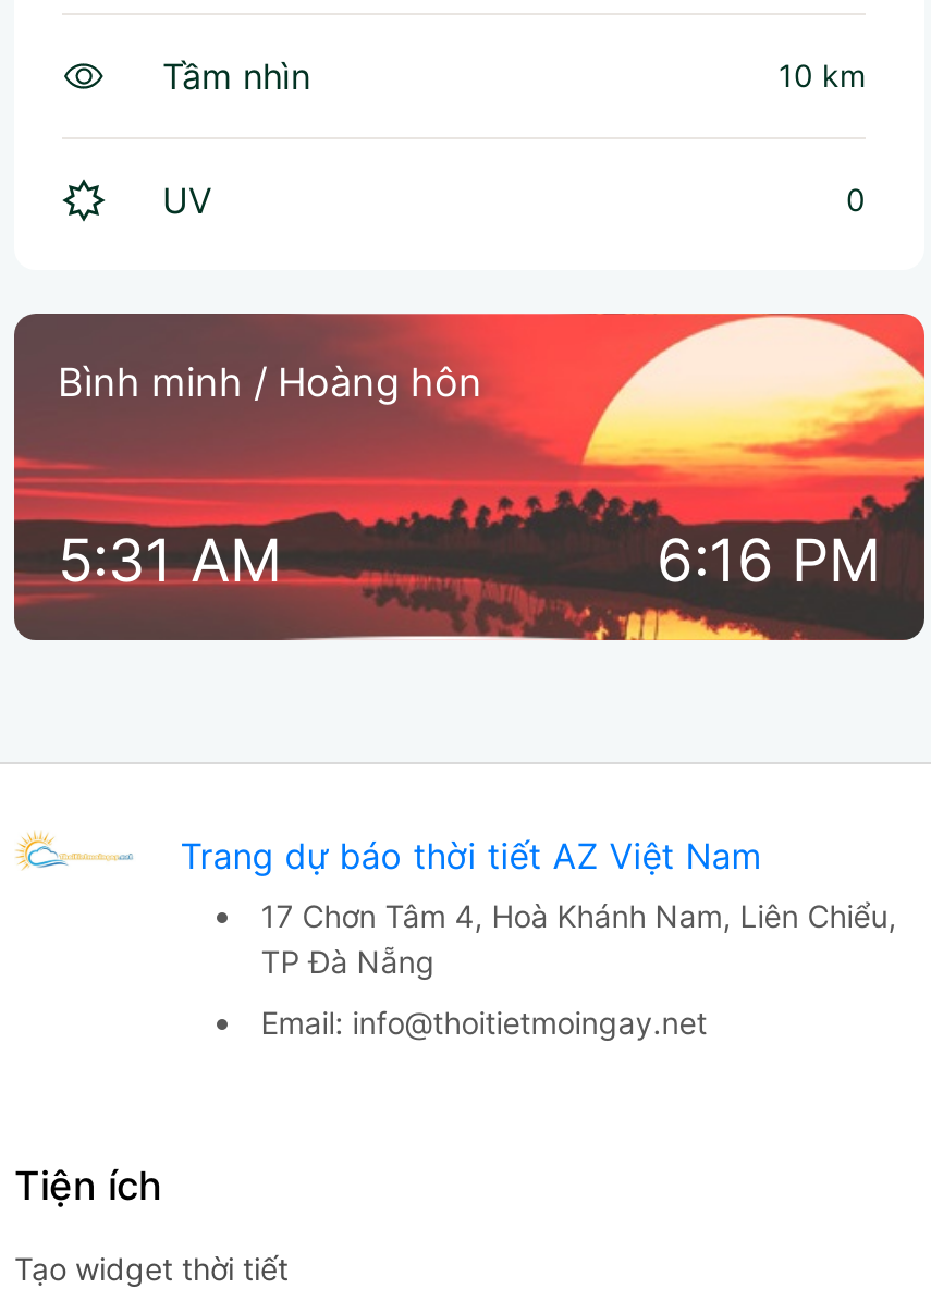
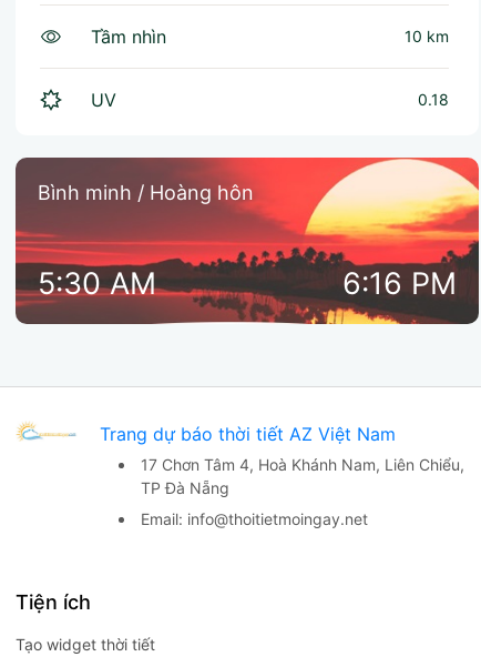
- 0
+ 0.18

- 5:31 AM
+ 5:30 AM
